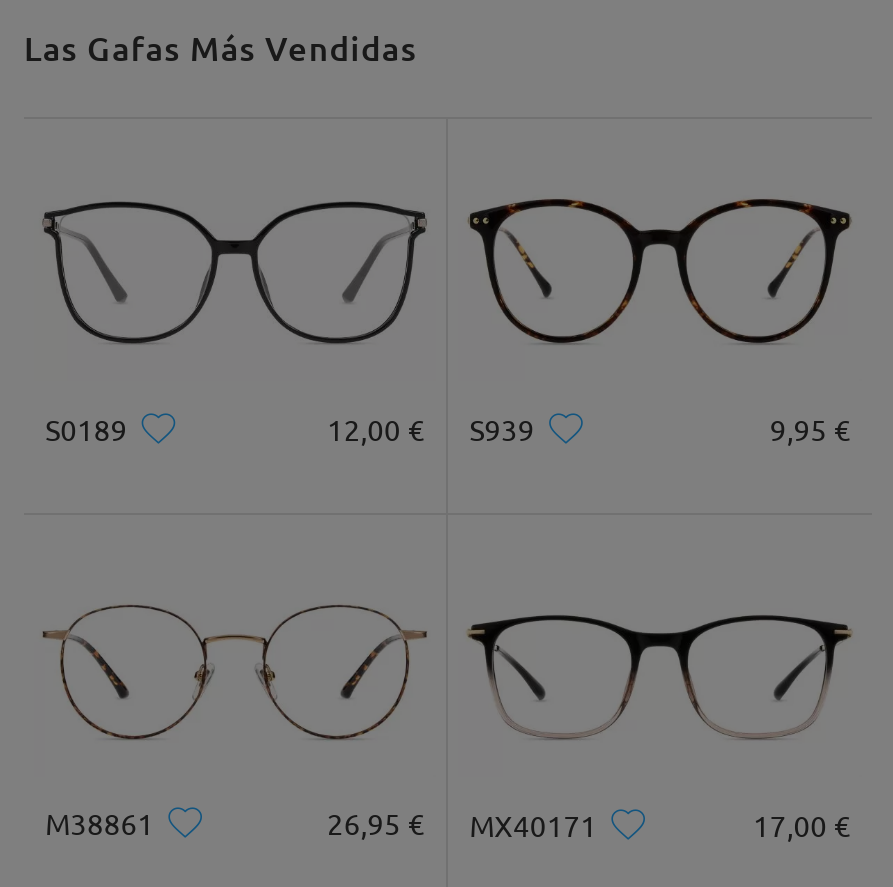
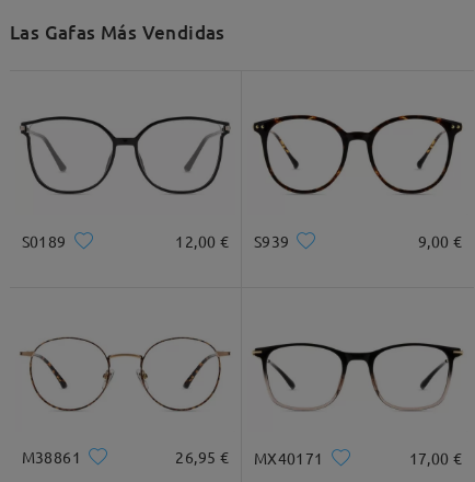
- 9,95 €
+ 9,00 €
